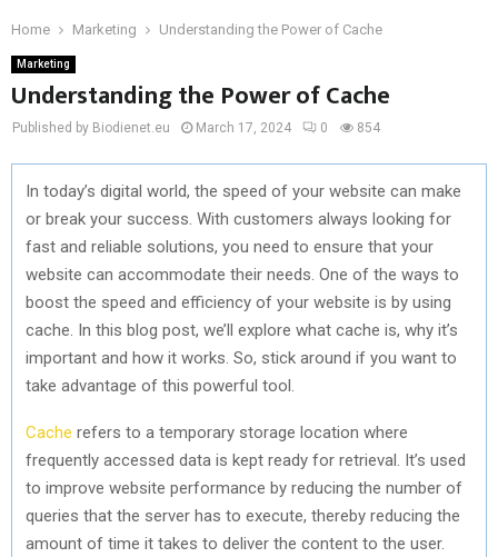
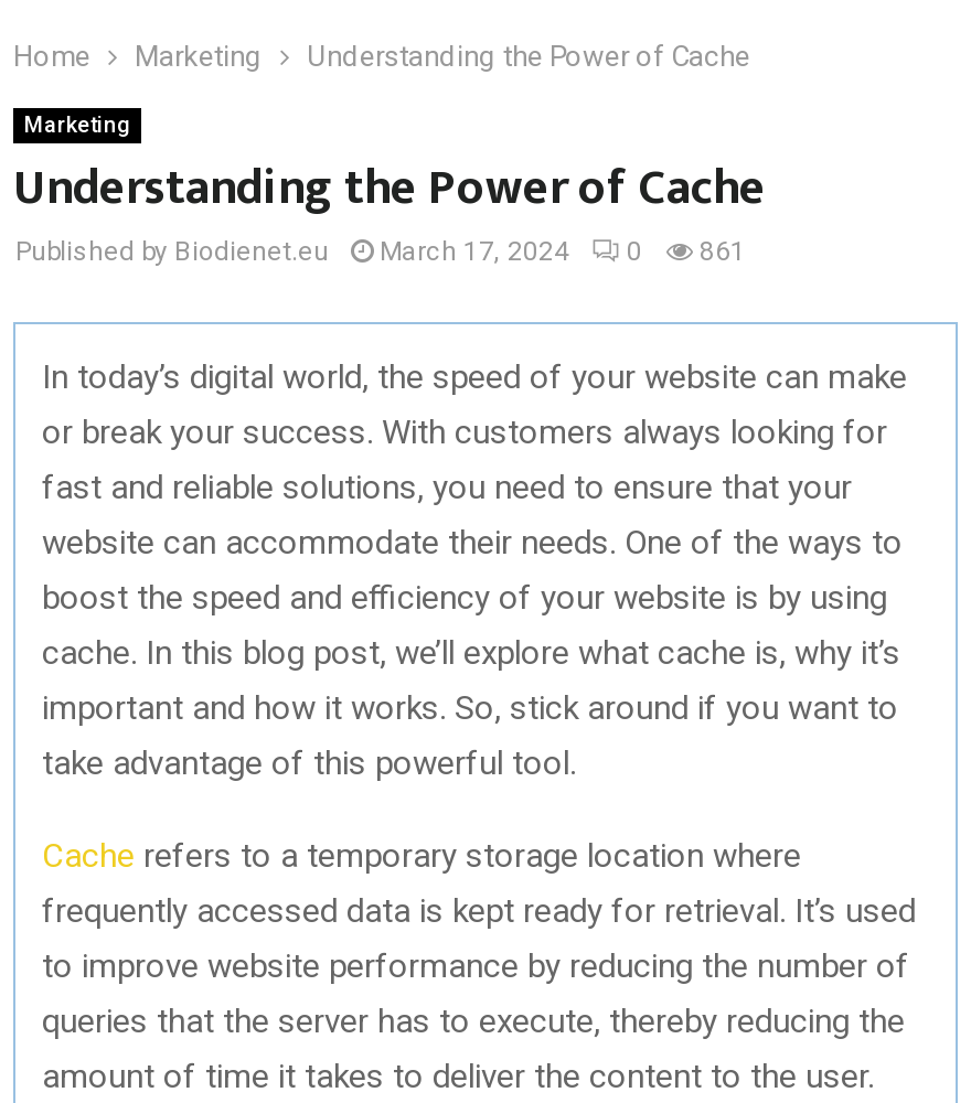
- Published by Biodienet.eu March 17, 2024 0 854
+ Published by Biodienet.eu March 17, 2024 0 861
